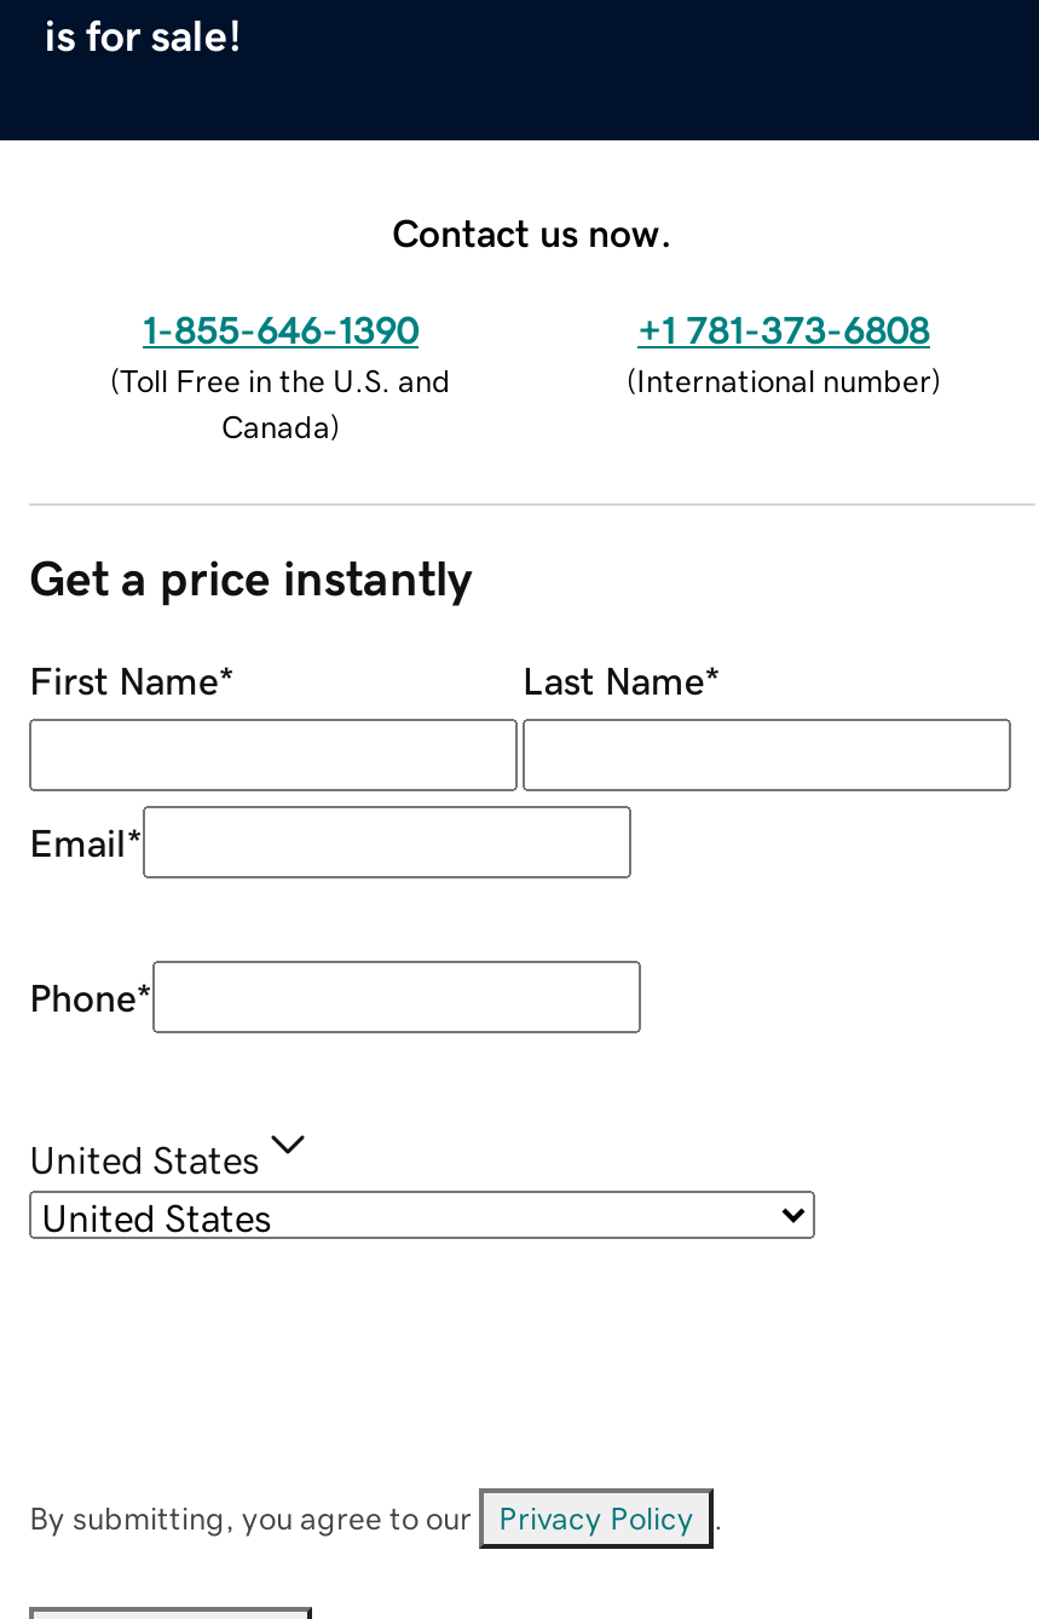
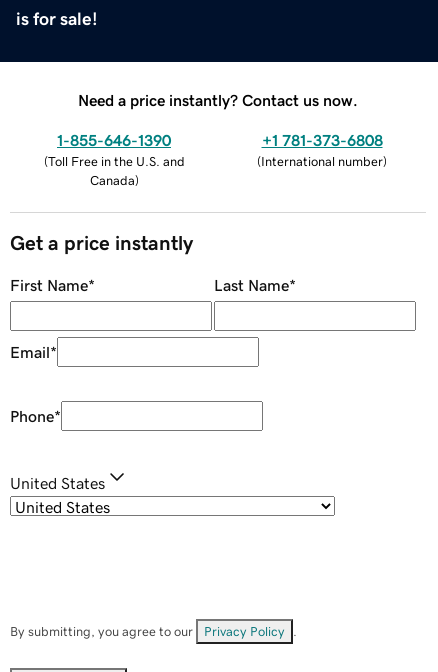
- Contact us now.
+ Need a price instantly? Contact us now.
